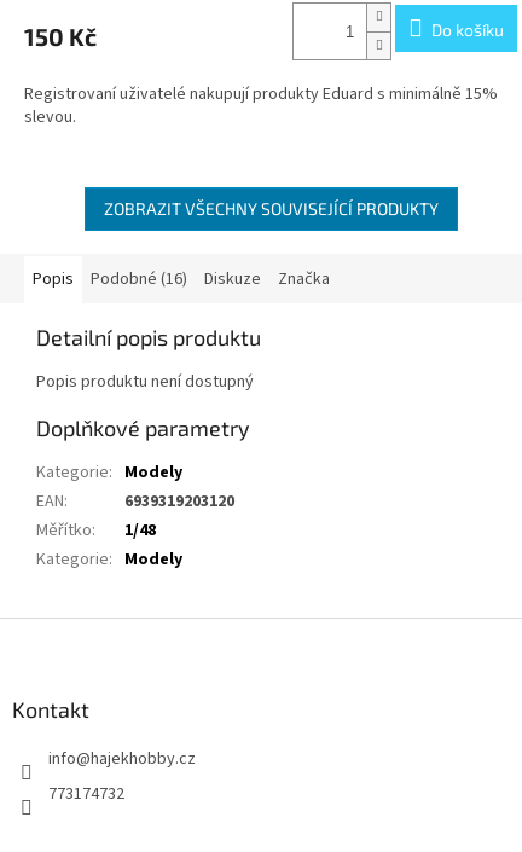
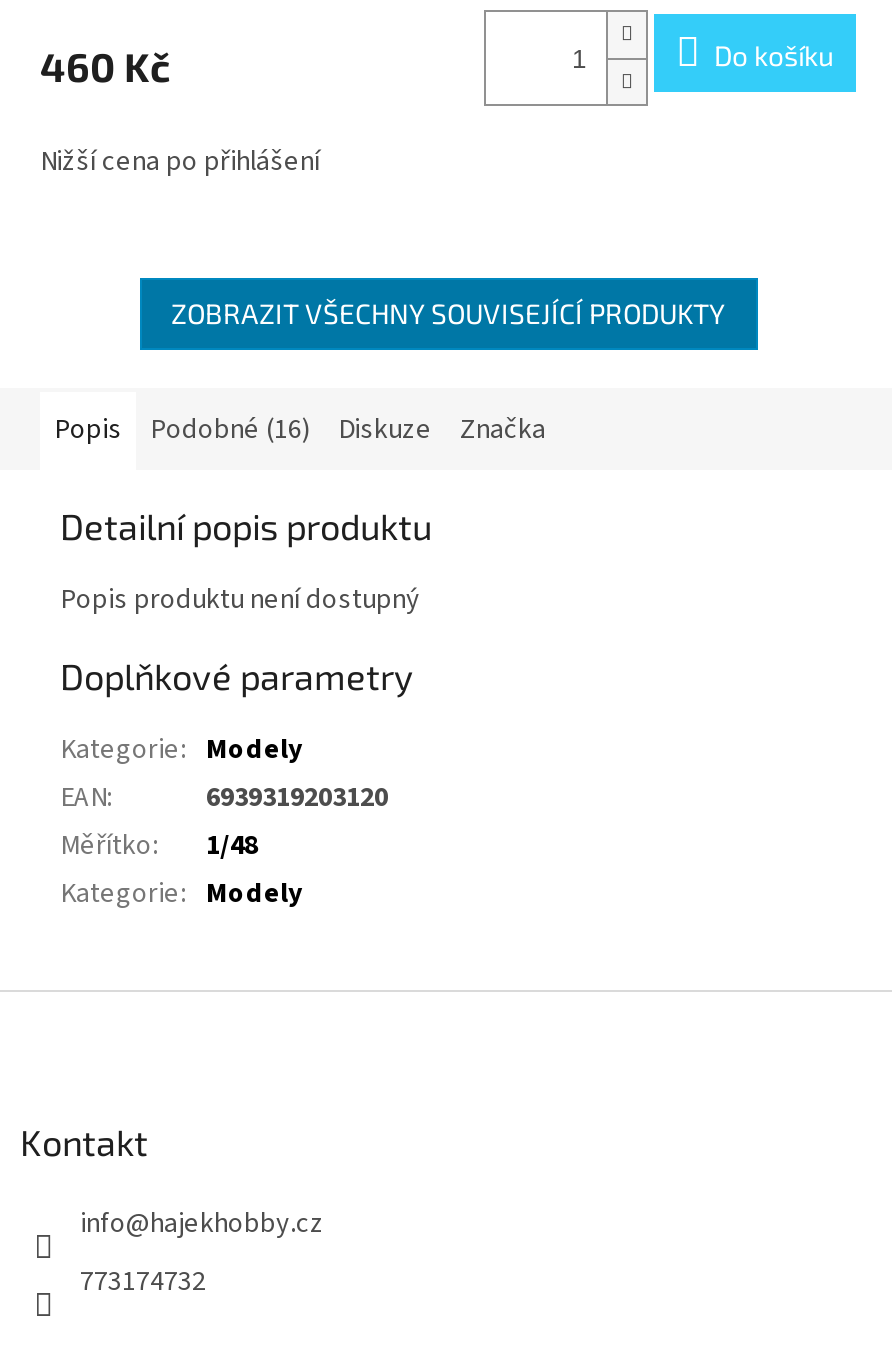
- 150 Kč
+ 460 Kč

- Registrovaní uživatelé nakupují produkty Eduard s minimálně 15%
- slevou.
+ Nižší cena po přihlášení
